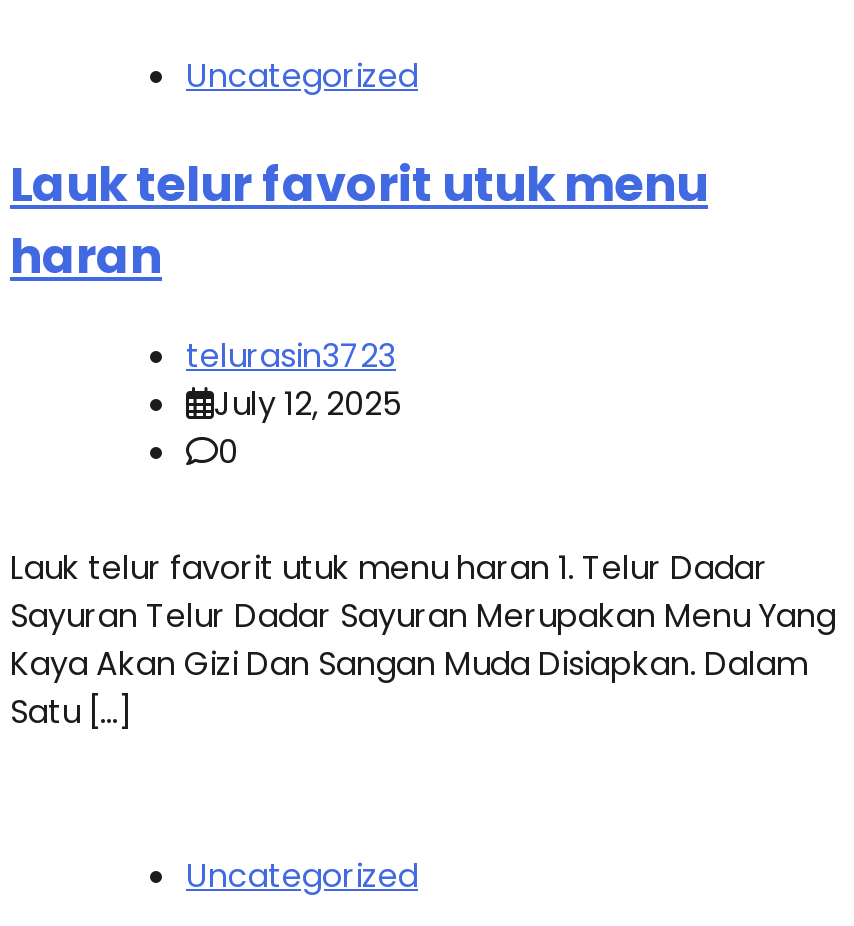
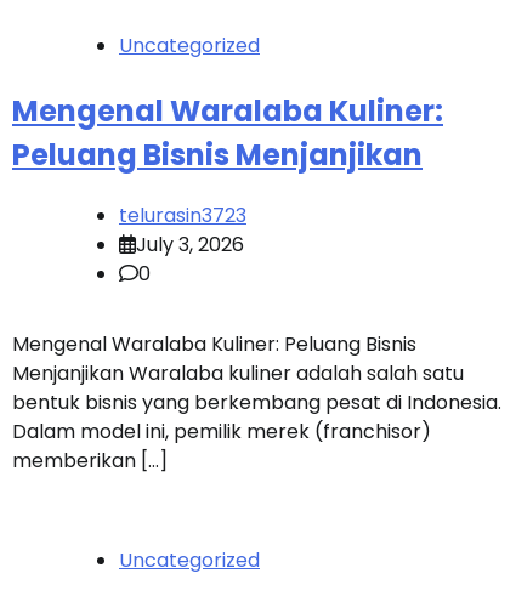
- Lauk telur favorit utuk menu
- haran
+ Mengenal Waralaba Kuliner:
+ Peluang Bisnis Menjanjikan

- July 12, 2025
+ July 3, 2026

- Lauk telur favorit utuk menu haran 1. Telur Dadar
- Sayuran Telur Dadar Sayuran Merupakan Menu Yang
- Kaya Akan Gizi Dan Sangan Muda Disiapkan. Dalam
- Satu […]
+ Mengenal Waralaba Kuliner: Peluang Bisnis
+ Menjanjikan Waralaba kuliner adalah salah satu
+ bentuk bisnis yang berkembang pesat di Indonesia.
+ Dalam model ini, pemilik merek (franchisor)
+ memberikan […]
